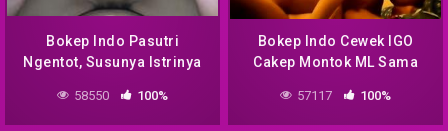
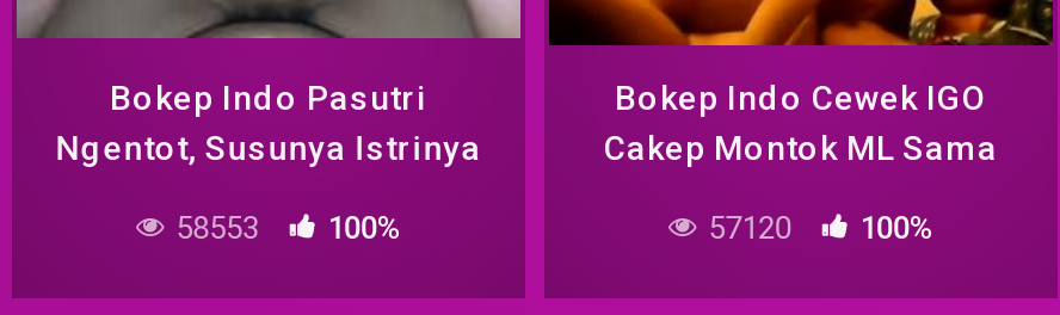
- 58550 100%
+ 58553 100%

- 57117 100%
+ 57120 100%
